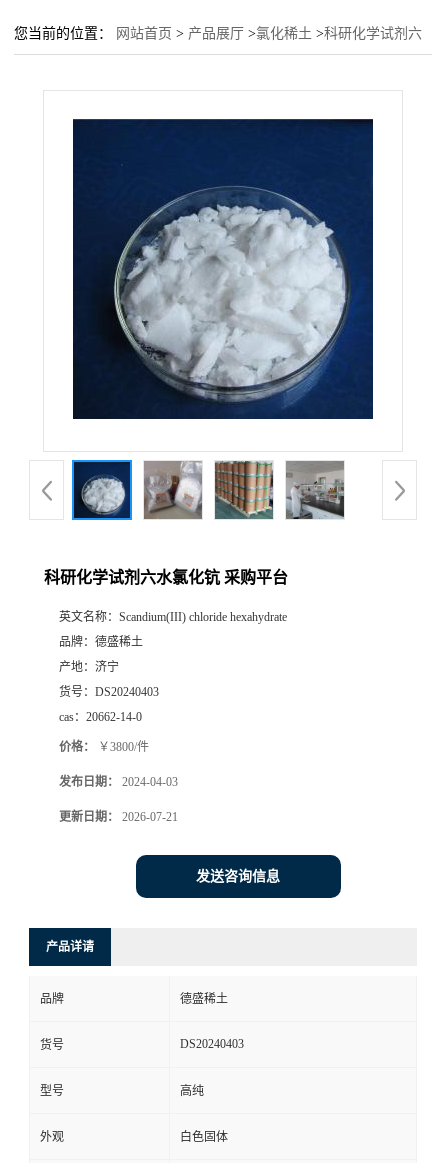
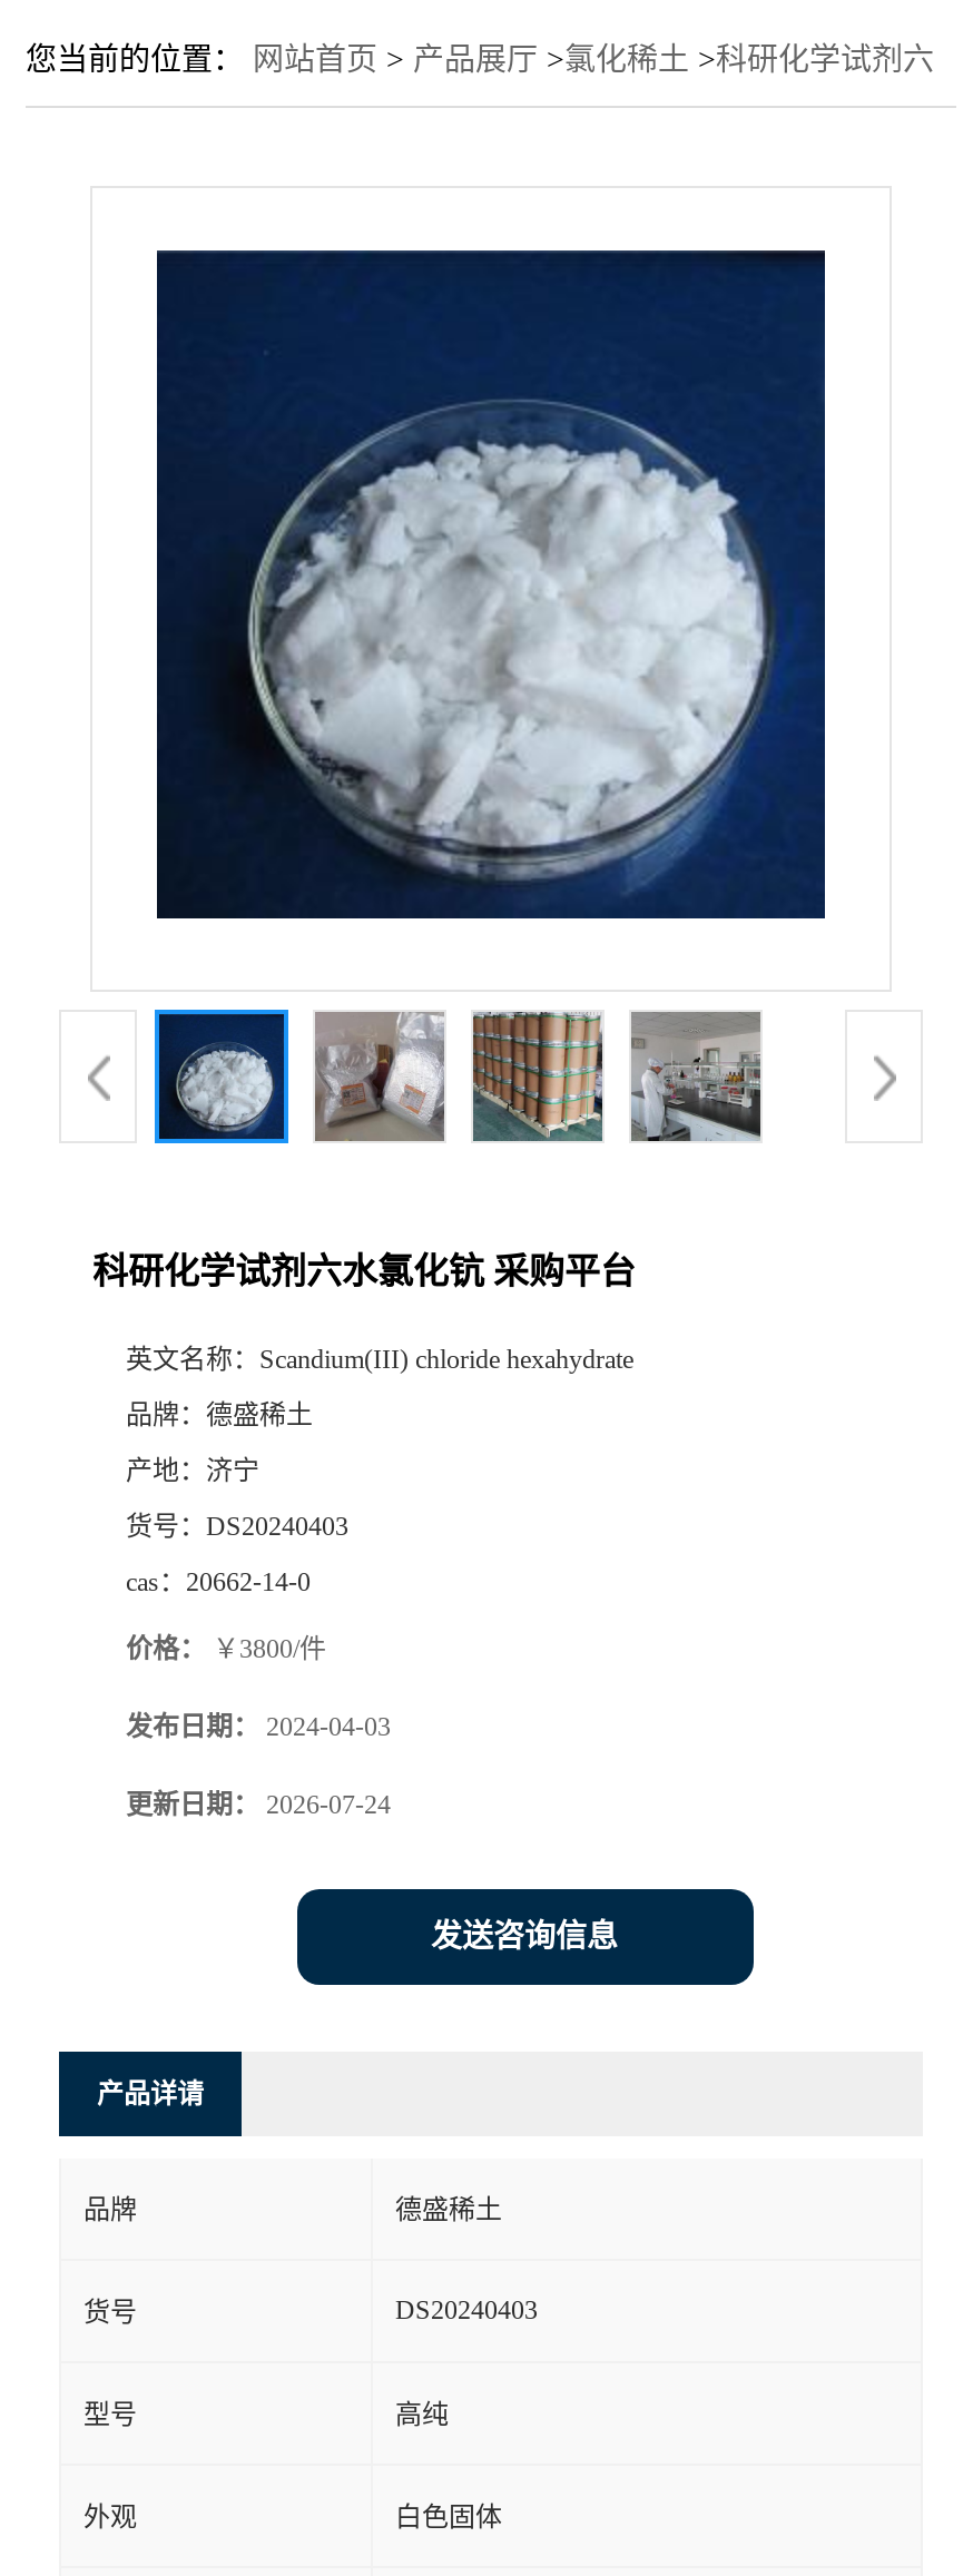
- 更新日期：2026-07-21
+ 更新日期：2026-07-24
